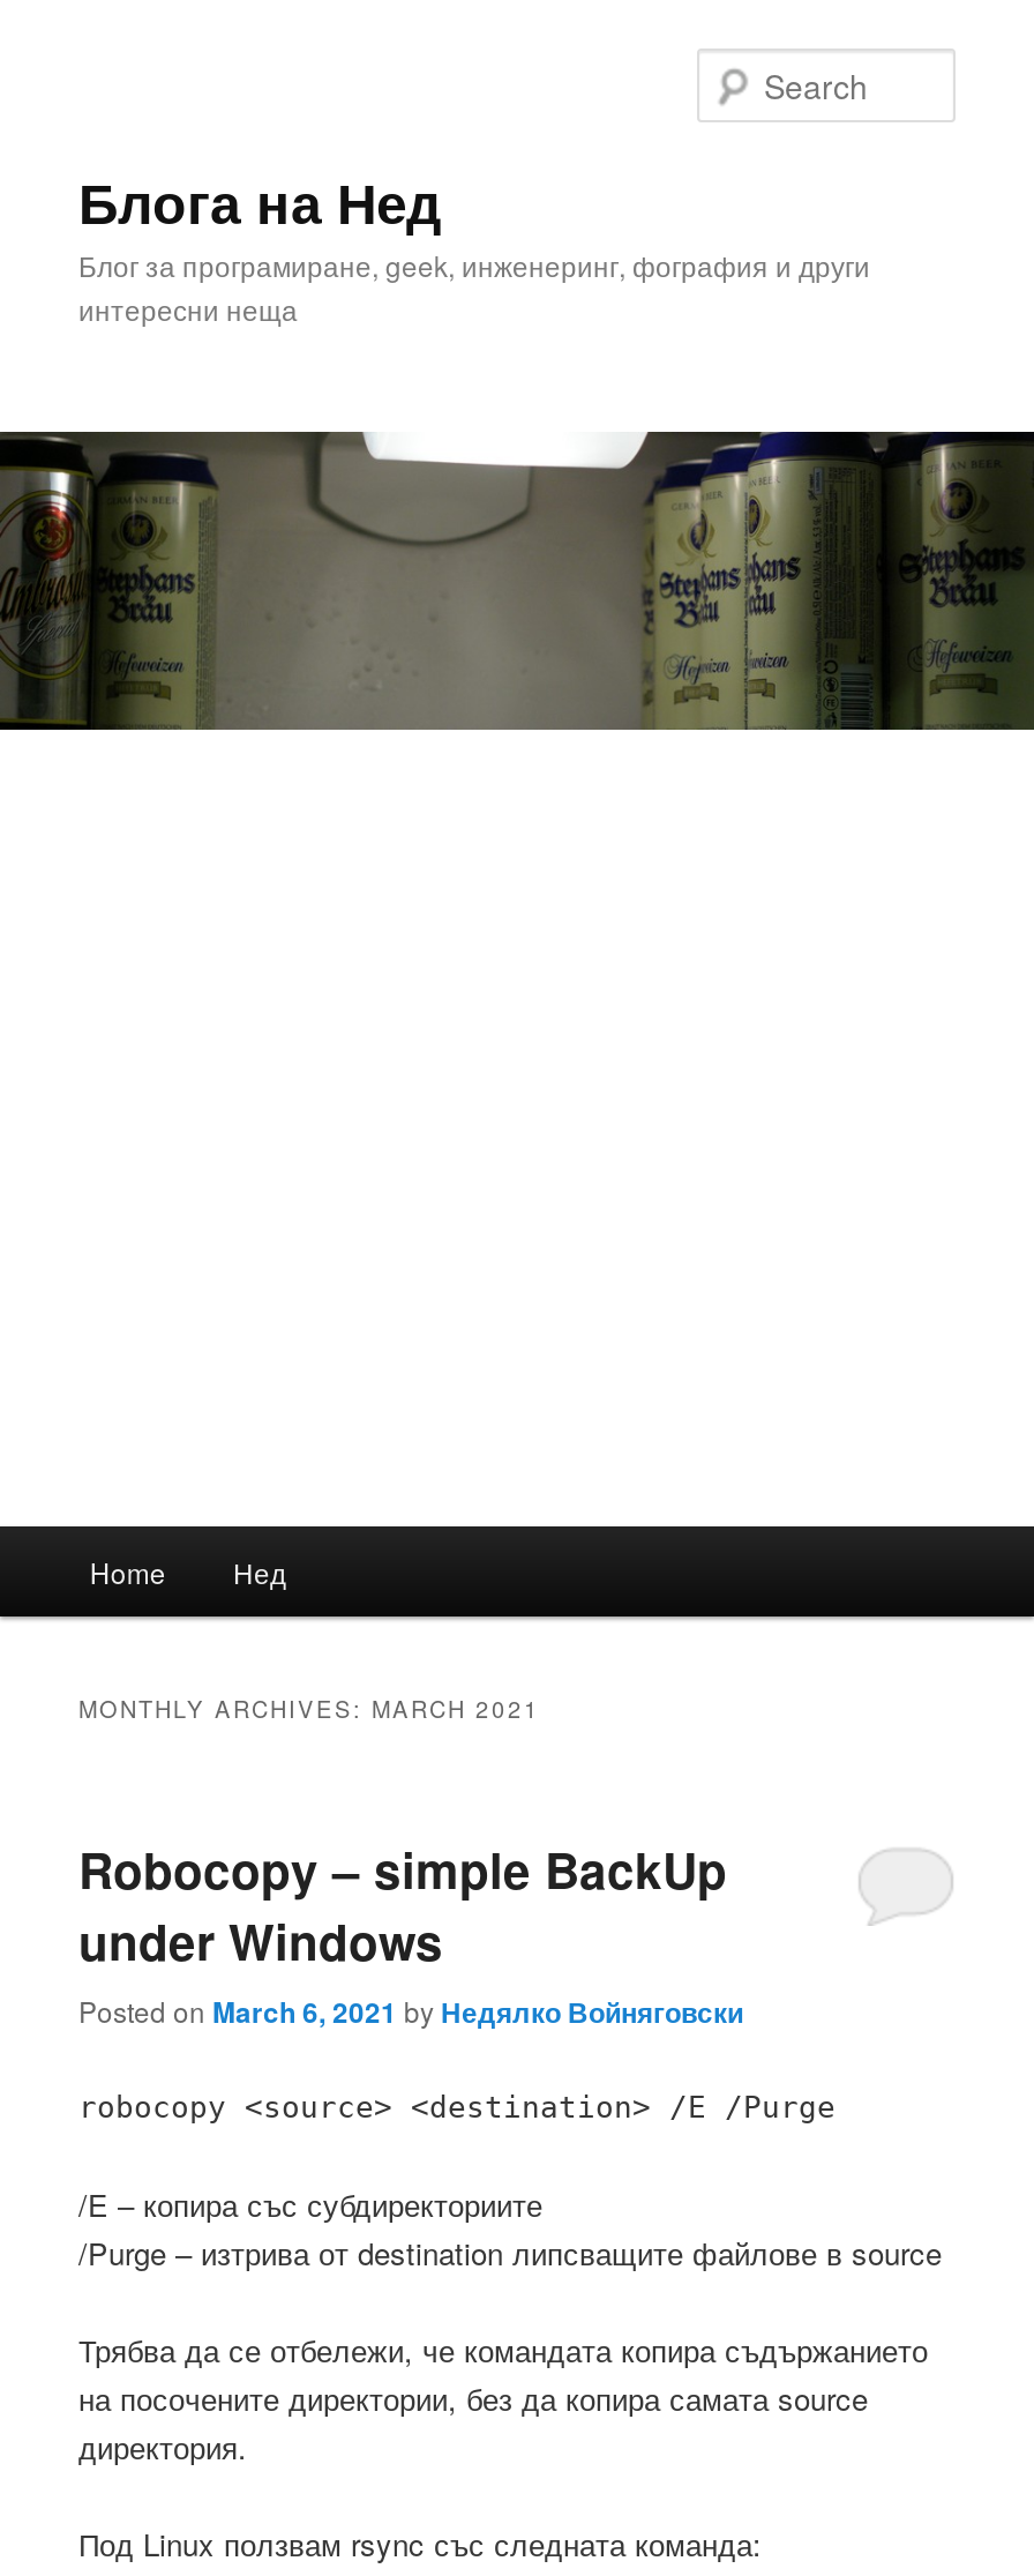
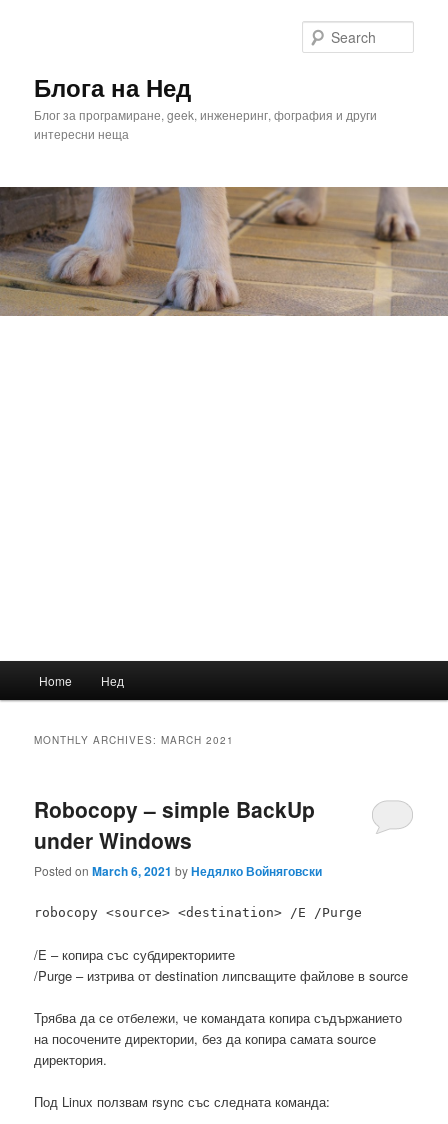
- [image]
+ [image]
